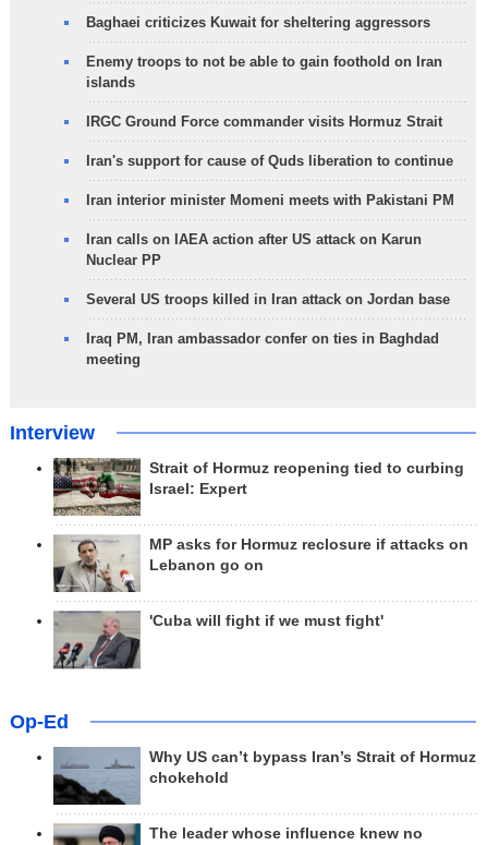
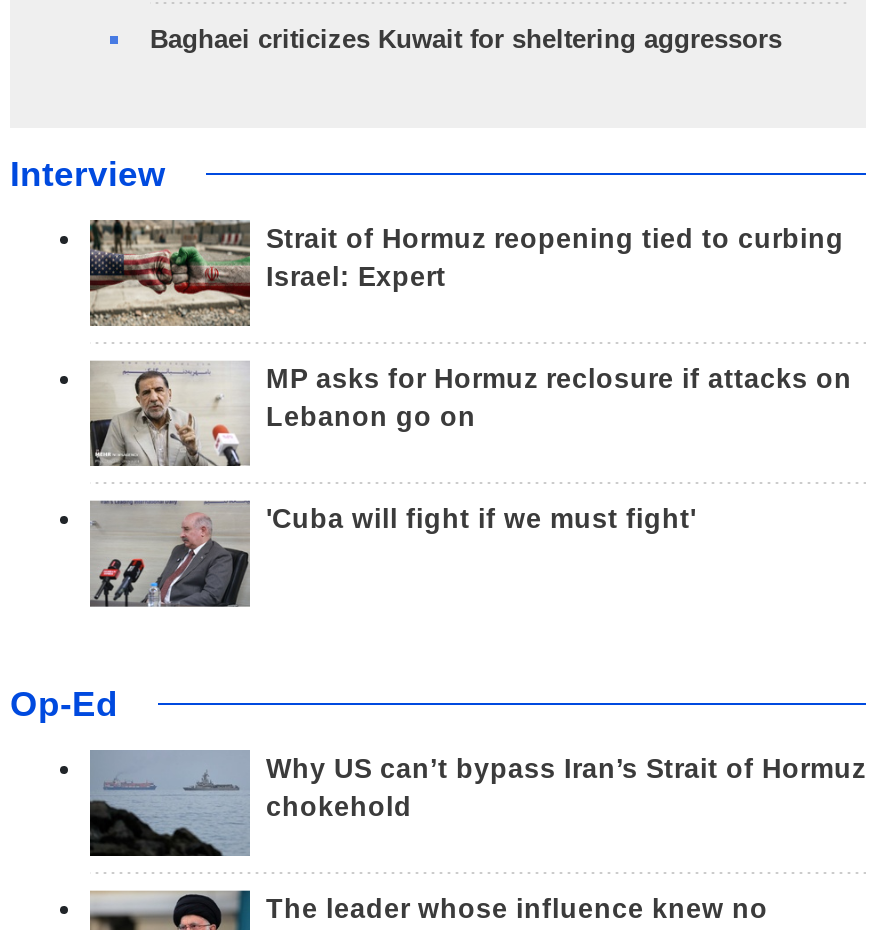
- Enemy troops to not be able to gain foothold on Iran
- islands
- IRGC Ground Force commander visits Hormuz Strait
- Iran's support for cause of Quds liberation to continue
- Iran interior minister Momeni meets with Pakistani PM
- Iran calls on IAEA action after US attack on Karun
- Nuclear PP
- Several US troops killed in Iran attack on Jordan base
- Iraq PM, Iran ambassador confer on ties in Baghdad
- meeting
